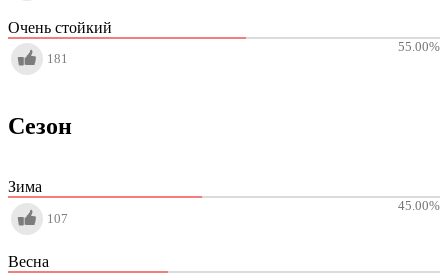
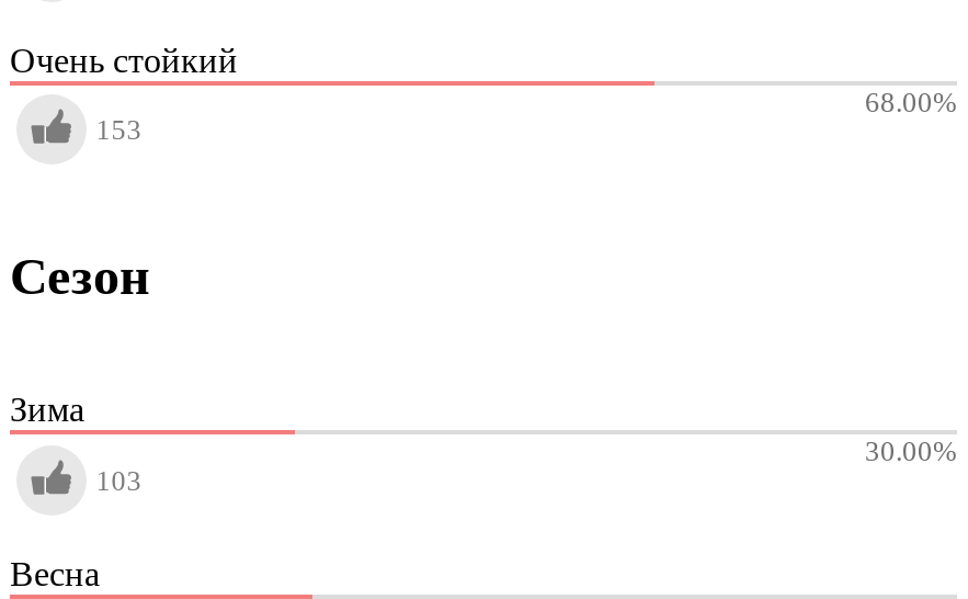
- 55.00%
+ 68.00%

- 181
+ 153

- 45.00%
+ 30.00%

- 107
+ 103
